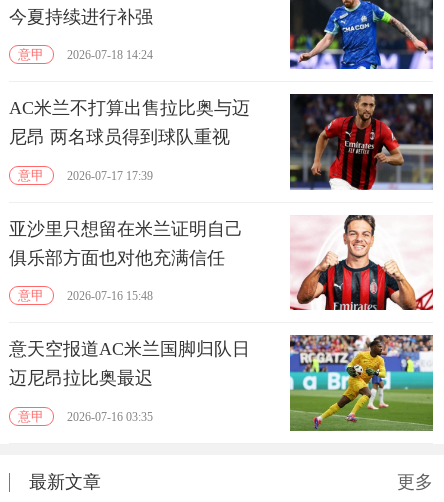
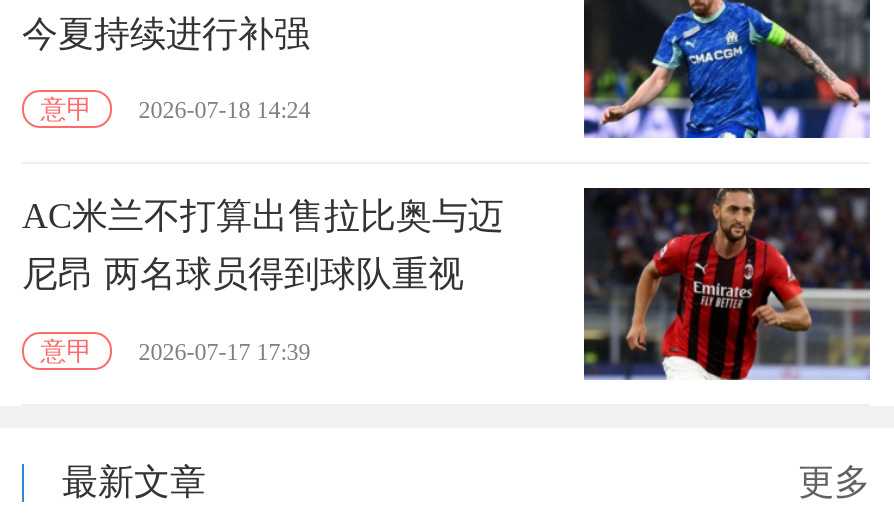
- [image]
- 亚沙里只想留在米兰证明自己
- 俱乐部方面也对他充满信任
- 意甲
- 2026-07-16 15:48
- 意天空报道AC米兰国脚归队日
- 迈尼昂拉比奥最迟
- 意甲
- 2026-07-16 03:35

- [image]
